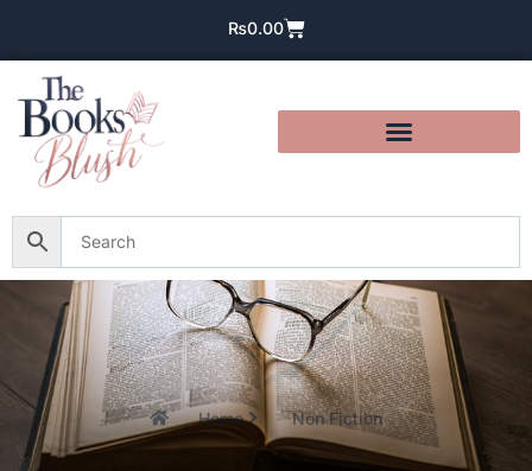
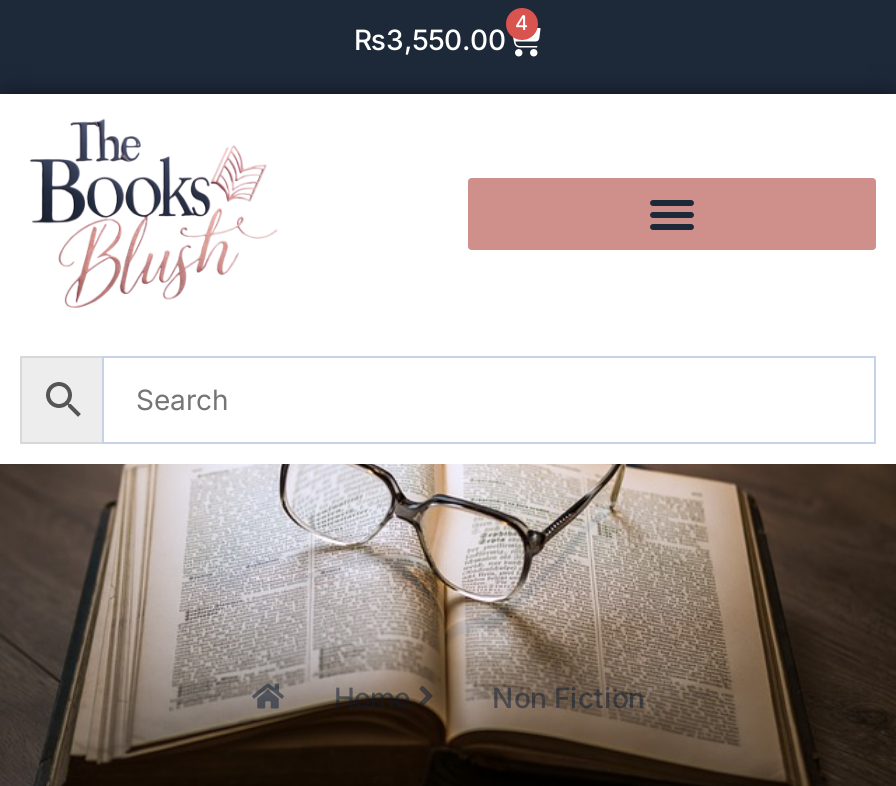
- ₨0.00
+ ₨3,550.00 4
